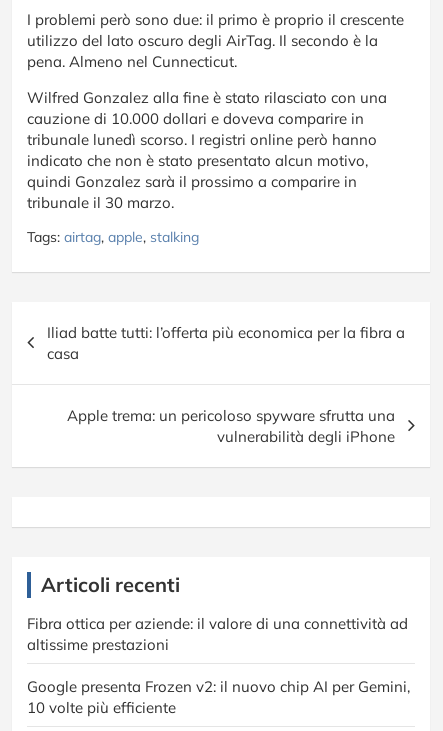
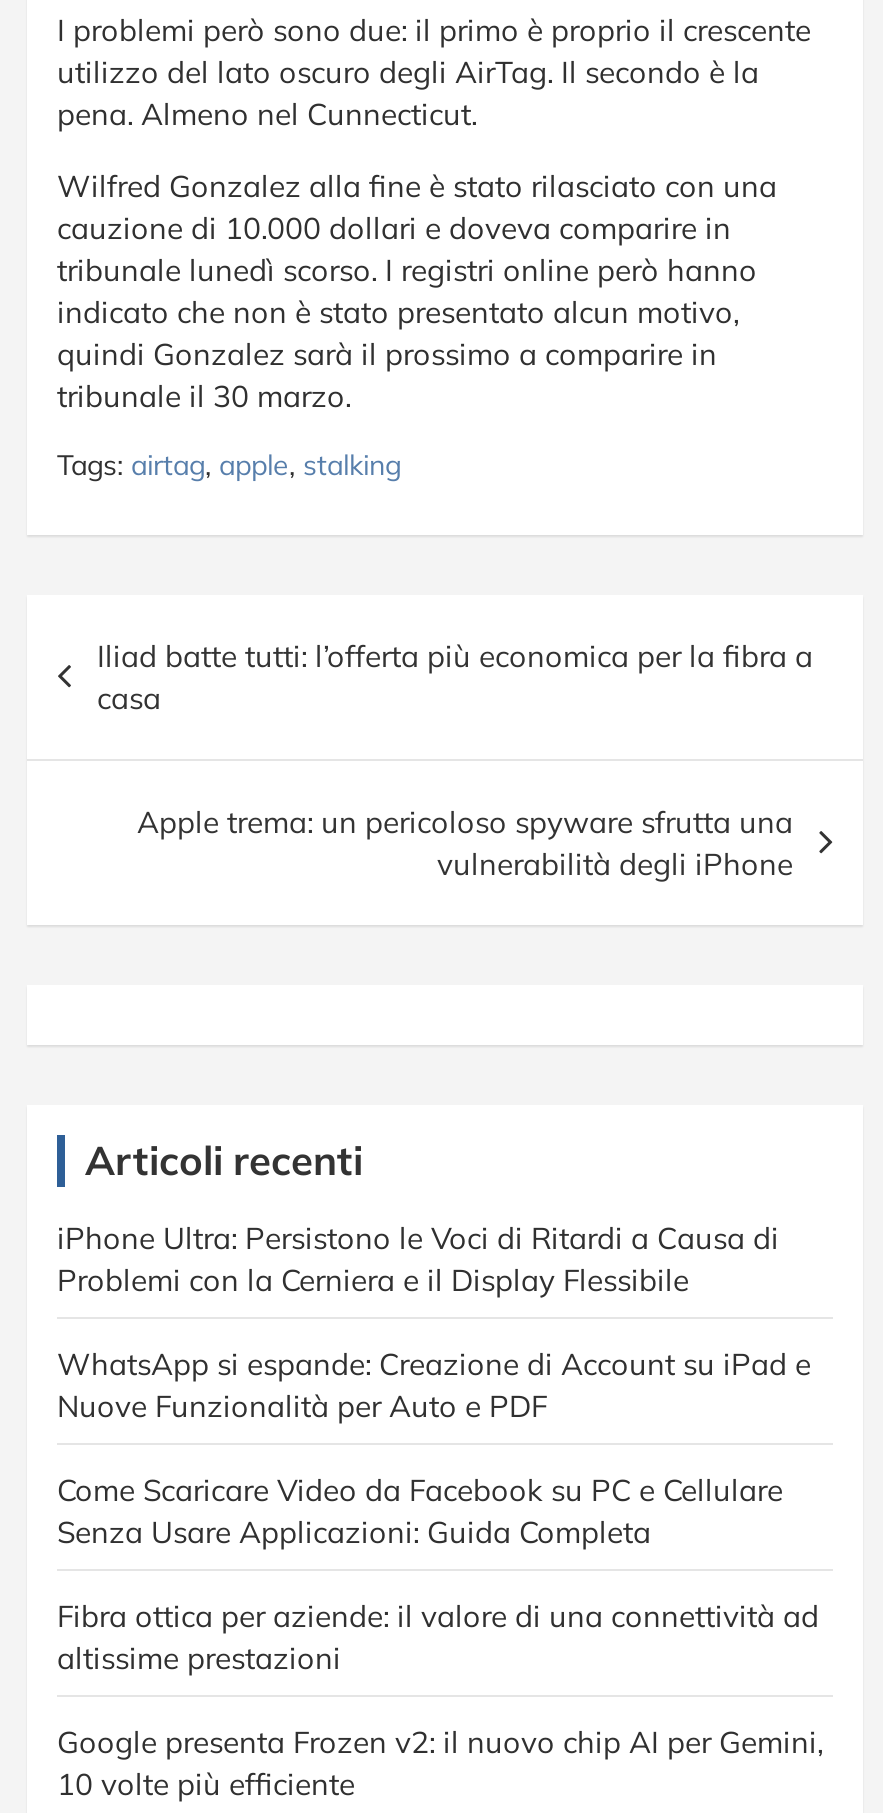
+ iPhone Ultra: Persistono le Voci di Ritardi a Causa di
+ Problemi con la Cerniera e il Display Flessibile
+ WhatsApp si espande: Creazione di Account su iPad e
+ Nuove Funzionalità per Auto e PDF
+ Come Scaricare Video da Facebook su PC e Cellulare
+ Senza Usare Applicazioni: Guida Completa
